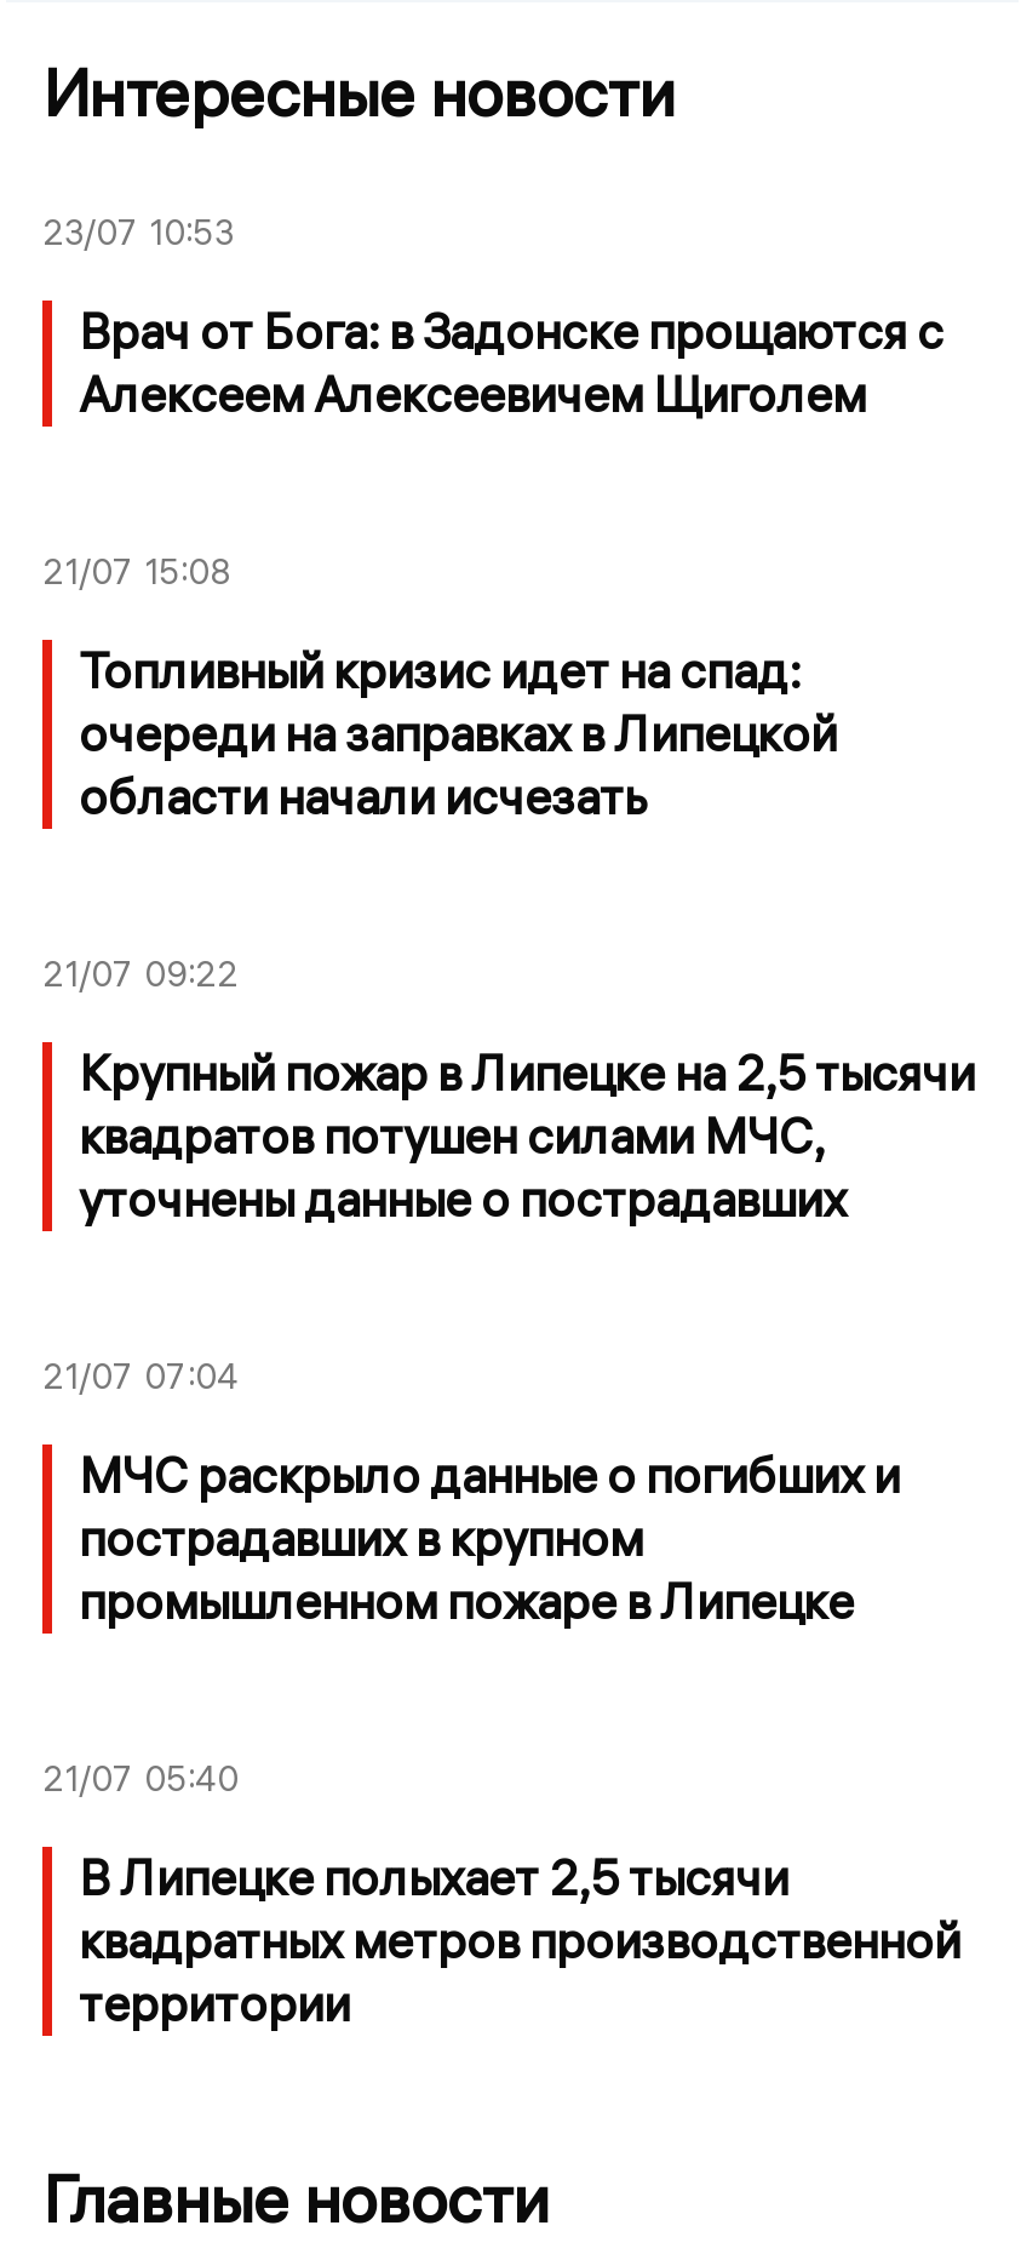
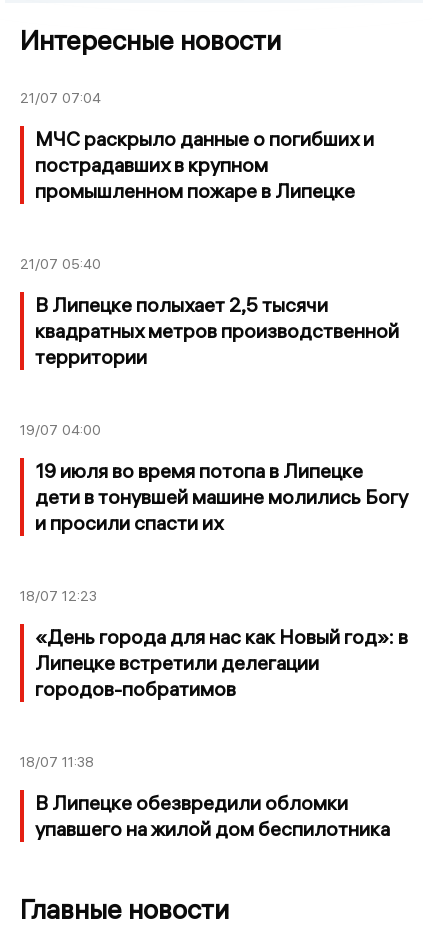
- 23/07 10:53
- Врач от Бога: в Задонске прощаются с
- Алексеем Алексеевичем Щиголем
- 21/07 15:08
- Топливный кризис идет на спад:
- очереди на заправках в Липецкой
- области начали исчезать
- 21/07 09:22
- Крупный пожар в Липецке на 2,5 тысячи
- квадратов потушен силами МЧС,
- уточнены данные о пострадавших

moved up: 21/07 07:04 | МЧС раскрыло данные о погибших и | пострадавших в крупном | промышленном пожаре в Липецке | 21/07 05:40 | В Липецке полыхает 2,5 тысячи | квадратных метров производственной | территории

+ 19/07 04:00
+ 19 июля во время потопа в Липецке
+ дети в тонувшей машине молились Богу
+ и просили спасти их
+ 18/07 12:23
+ «День города для нас как Новый год»: в
+ Липецке встретили делегации
+ городов-побратимов
+ 18/07 11:38
+ В Липецке обезвредили обломки
+ упавшего на жилой дом беспилотника
